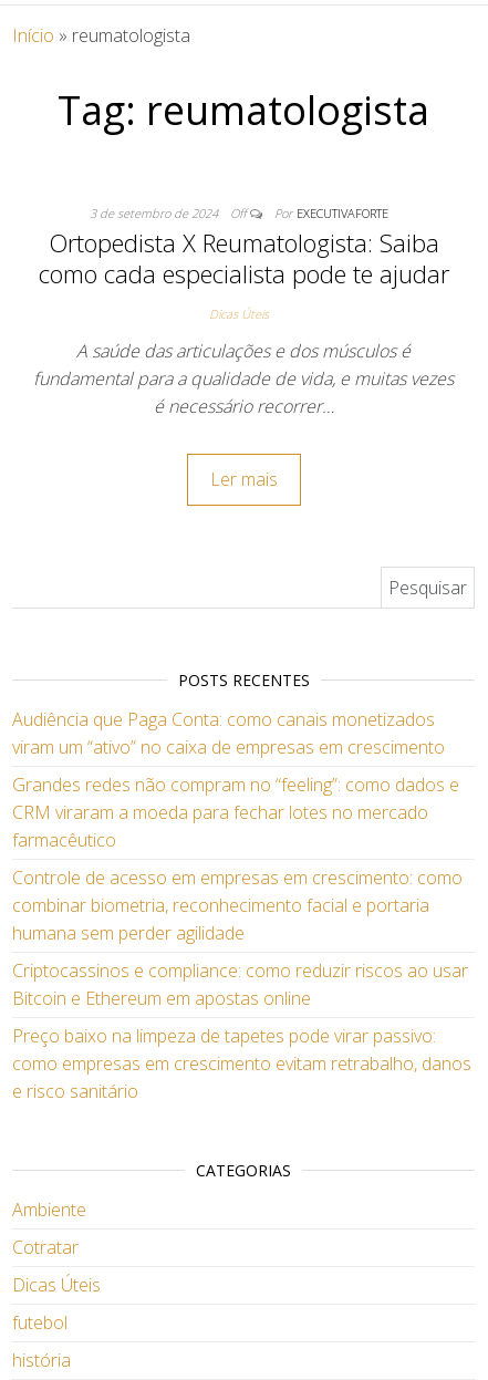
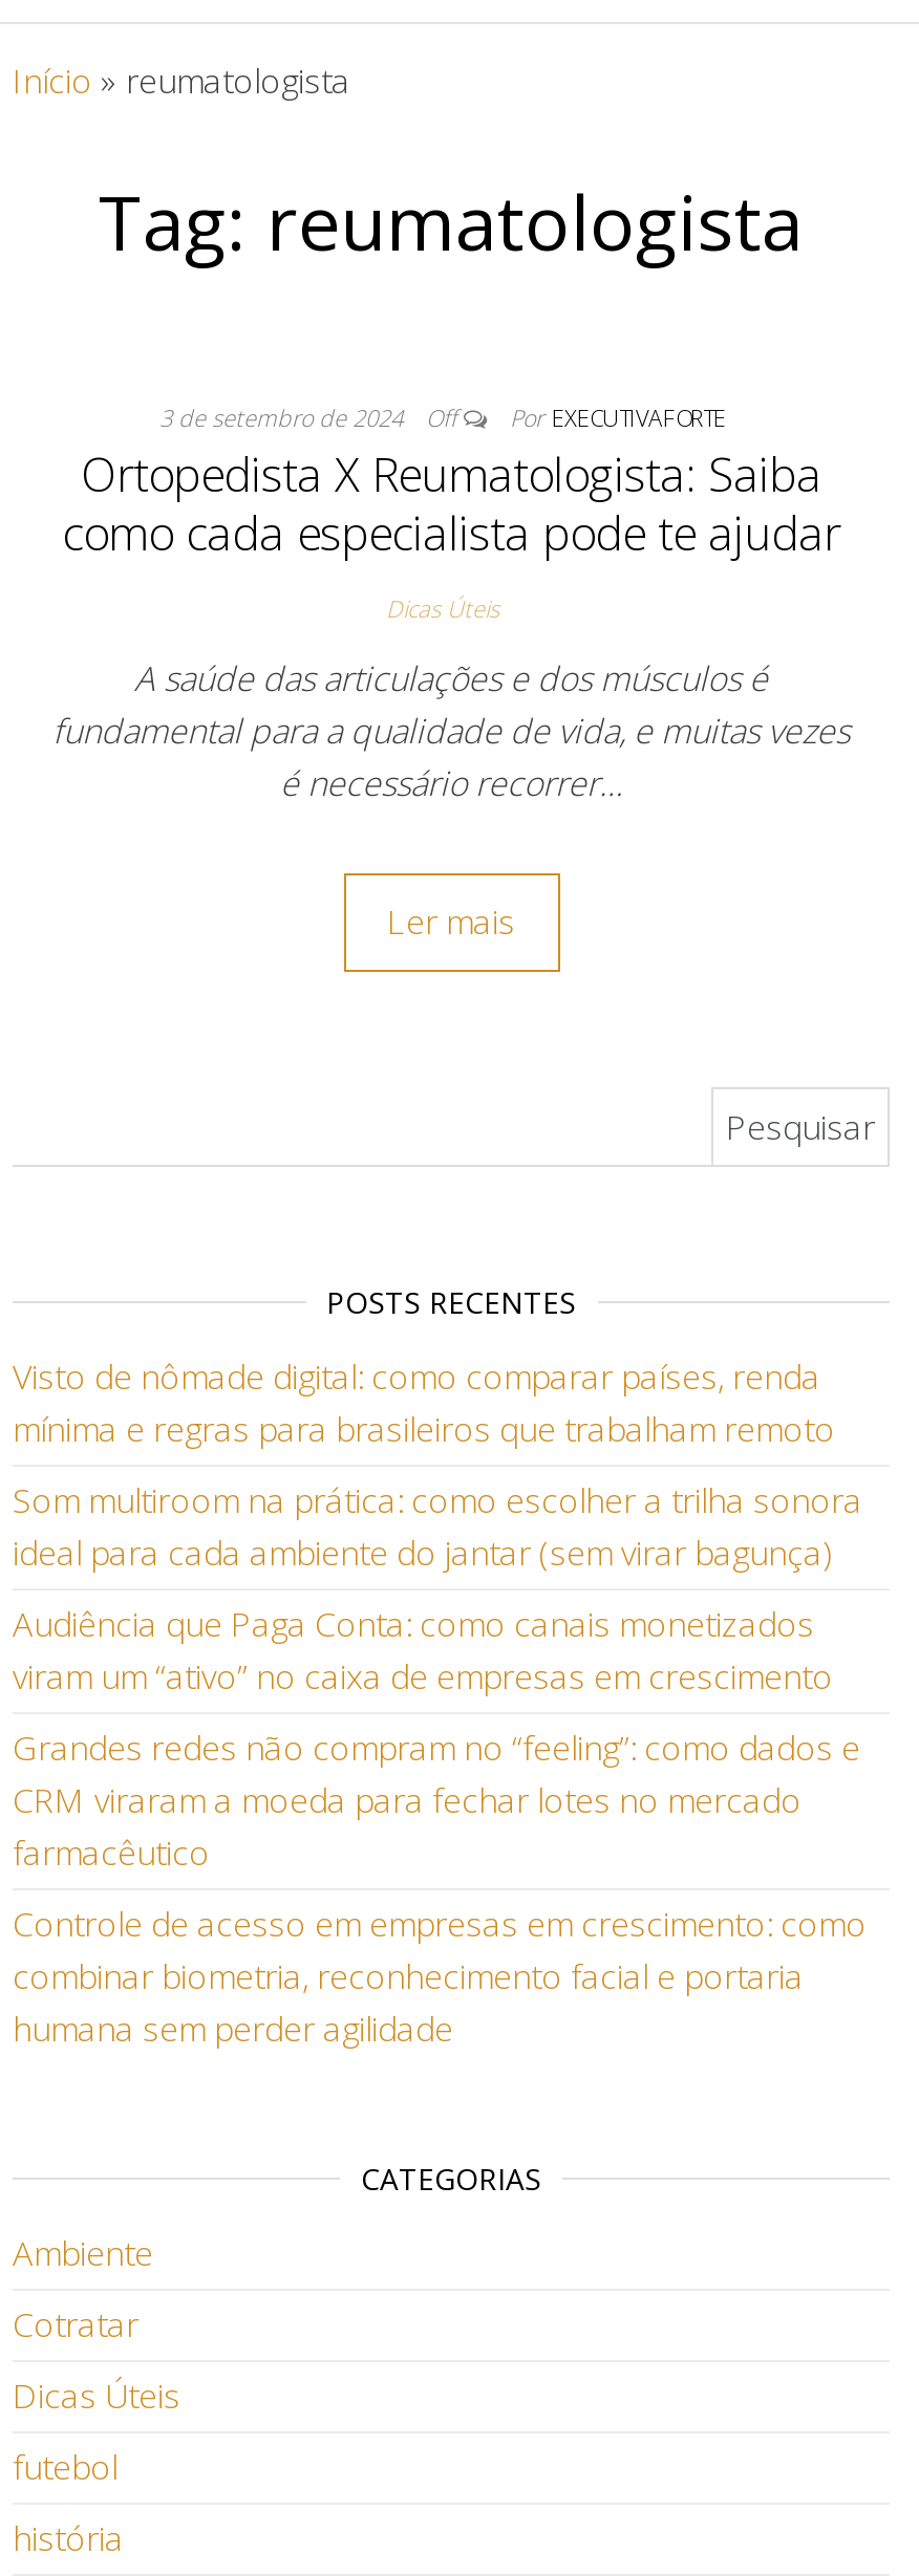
+ Visto de nômade digital: como comparar países, renda
+ mínima e regras para brasileiros que trabalham remoto
+ Som multiroom na prática: como escolher a trilha sonora
+ ideal para cada ambiente do jantar (sem virar bagunça)

moved down: Audiência que Paga Conta: como canais monetizados | viram um “ativo” no caixa de empresas em crescimento | Grandes redes não compram no “feeling”: como dados e | CRM viraram a moeda para fechar lotes no mercado | farmacêutico | Controle de acesso em empresas em crescimento: como | combinar biometria, reconhecimento facial e portaria | humana sem perder agilidade

- Criptocassinos e compliance: como reduzir riscos ao usar
- Bitcoin e Ethereum em apostas online
- Preço baixo na limpeza de tapetes pode virar passivo:
- como empresas em crescimento evitam retrabalho, danos
- e risco sanitário
